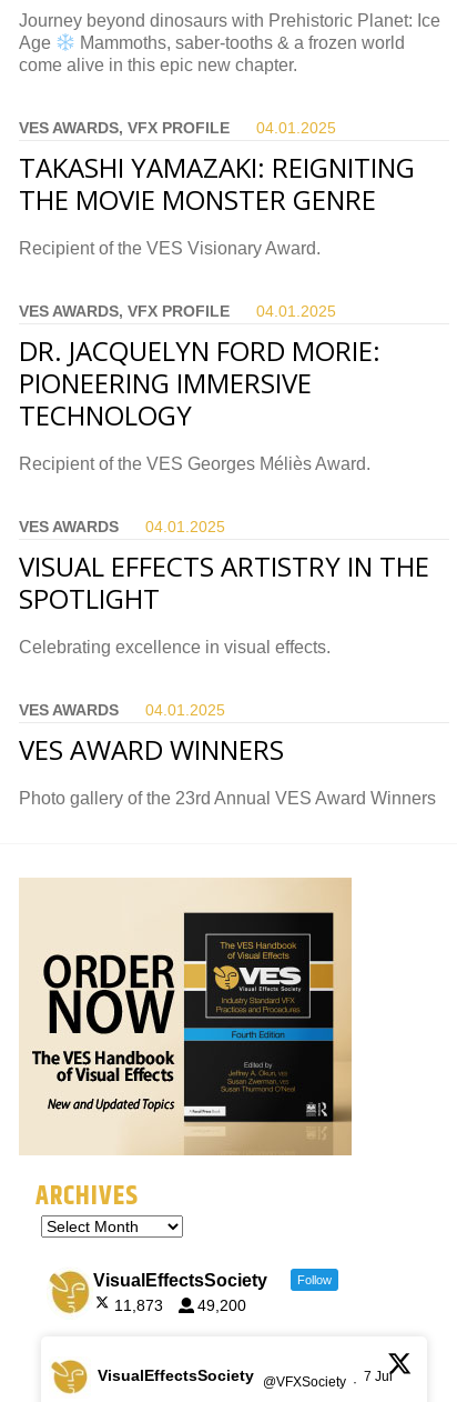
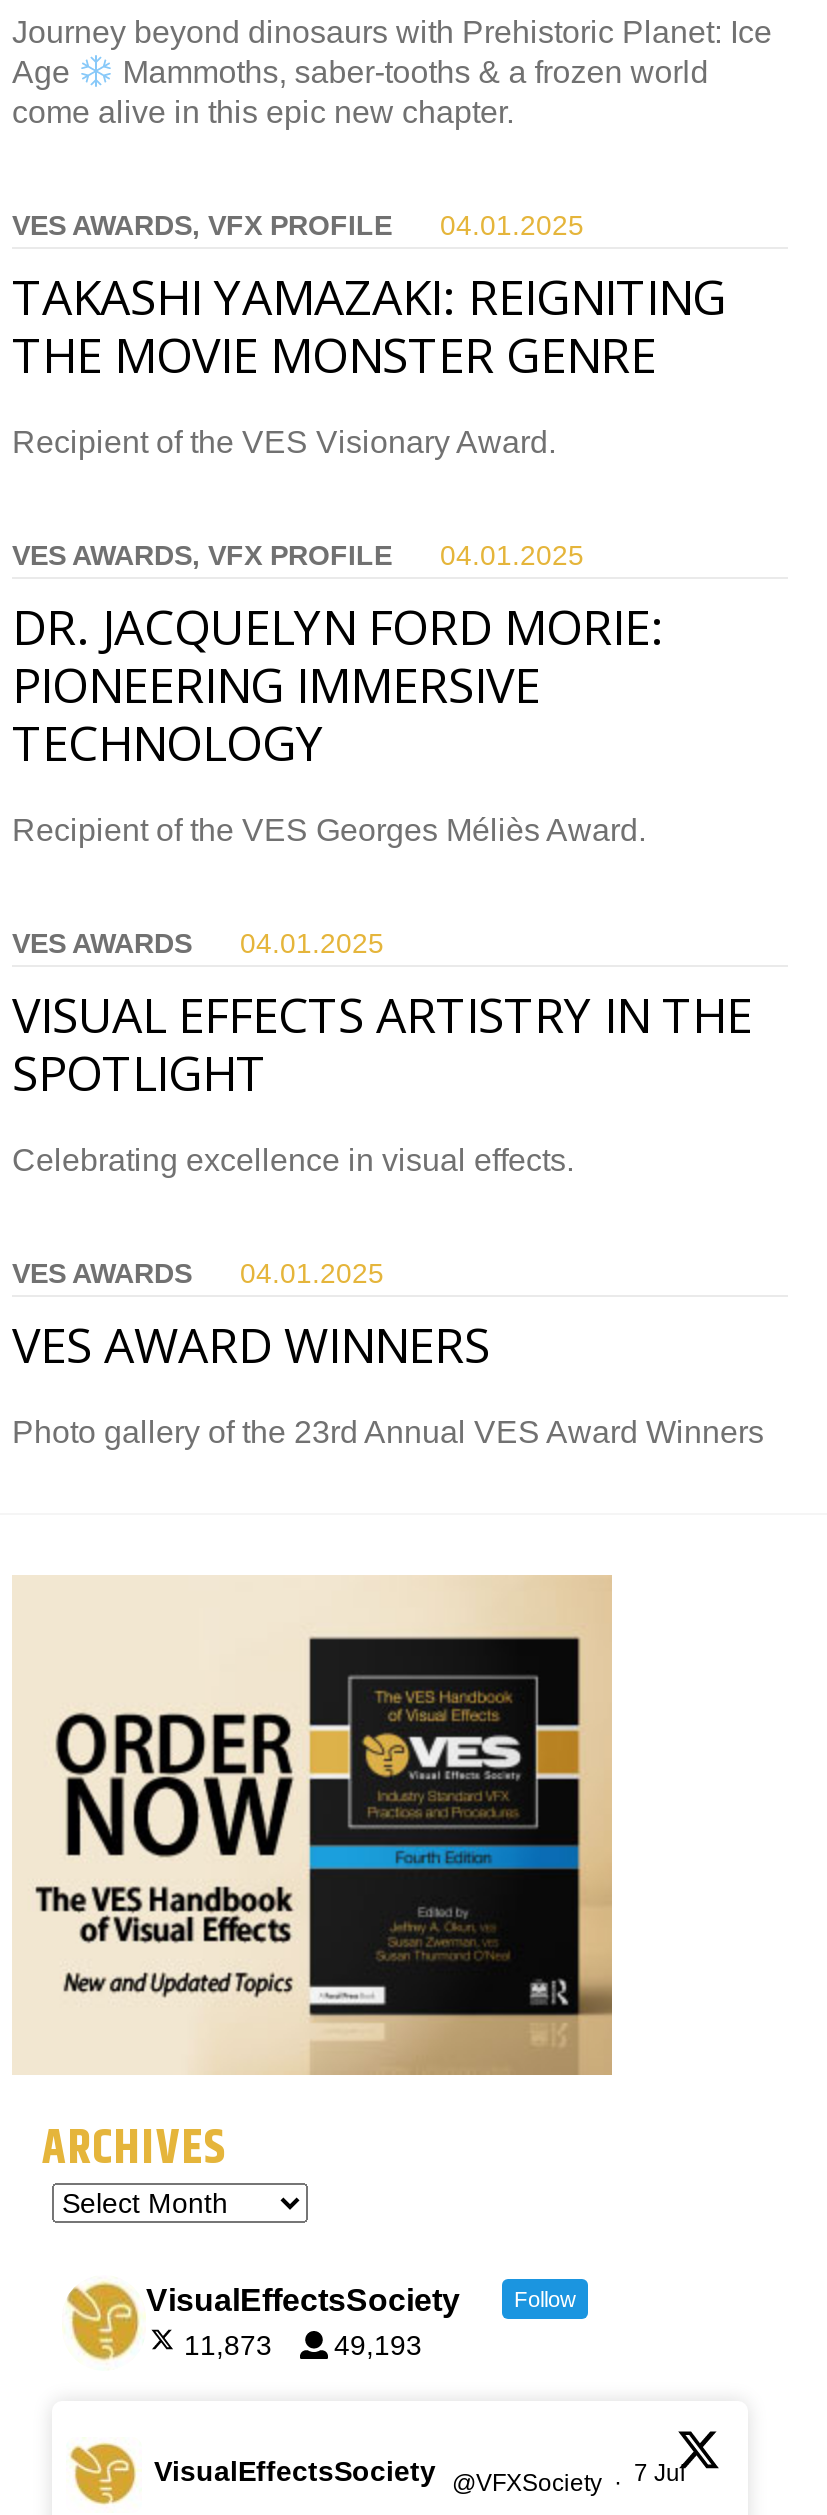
- 11,873 49,200
+ 11,873 49,193
